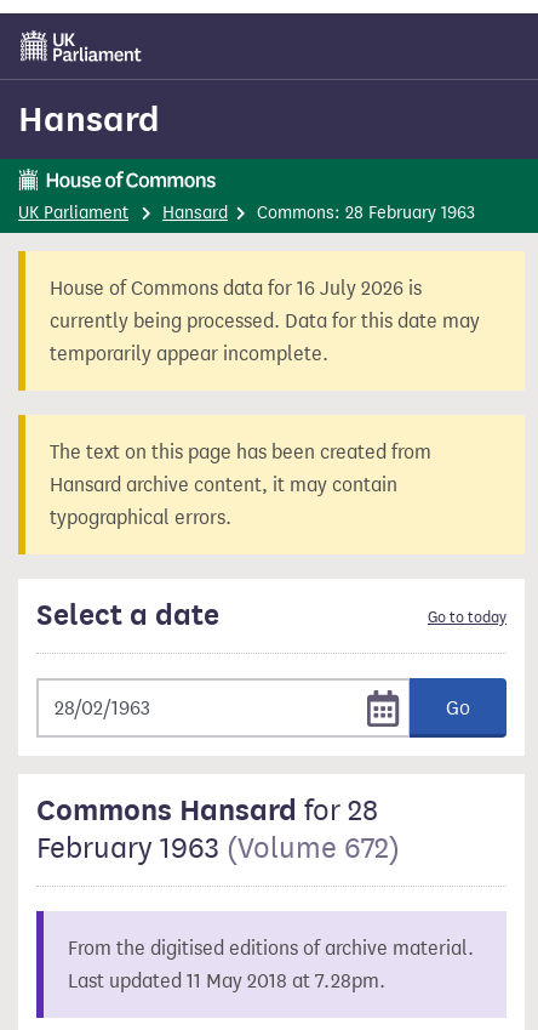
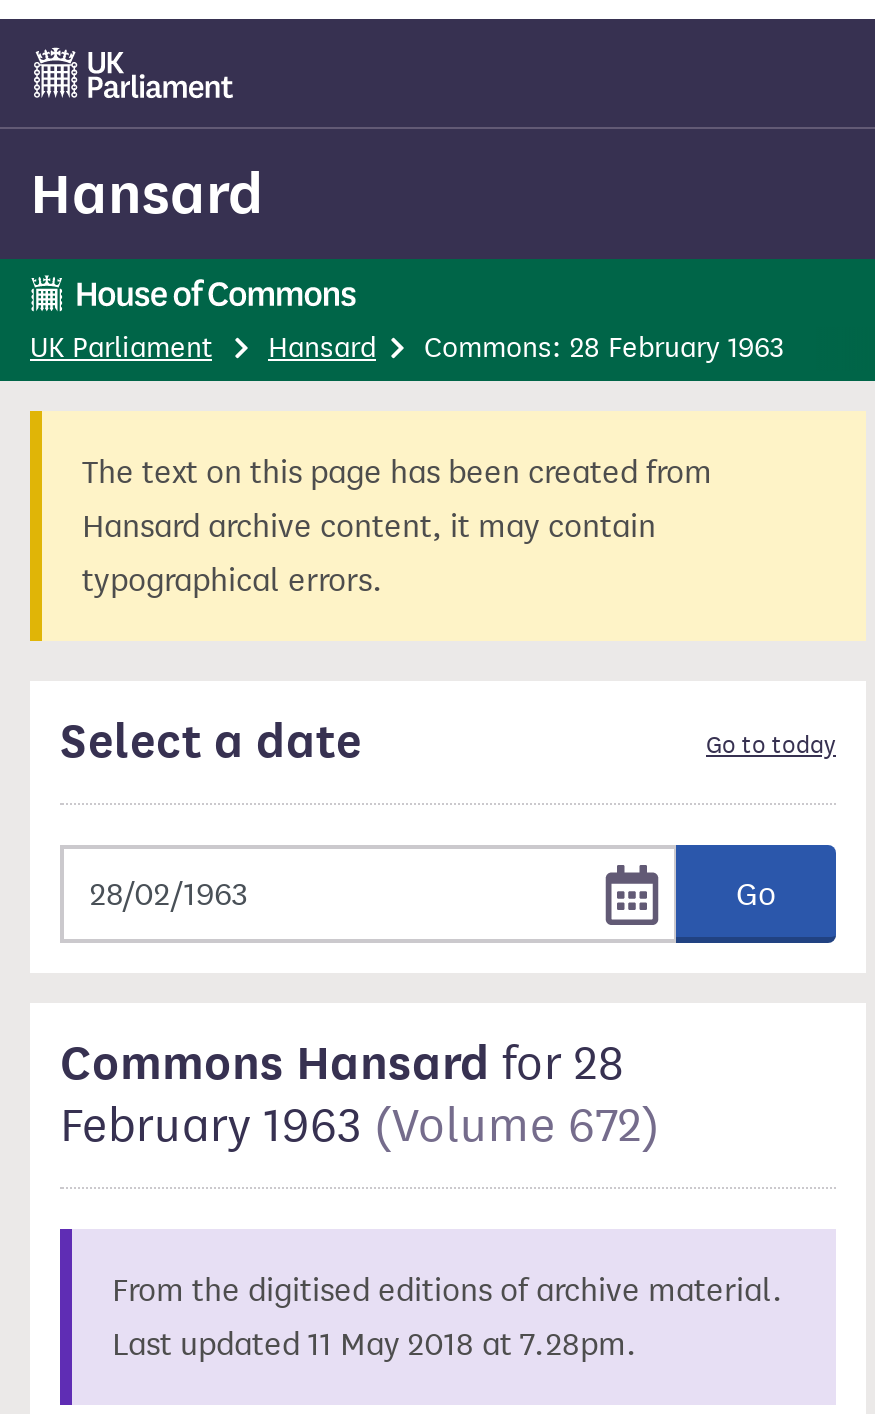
- House of Commons data for 16 July 2026 is
- currently being processed. Data for this date may
- temporarily appear incomplete.
